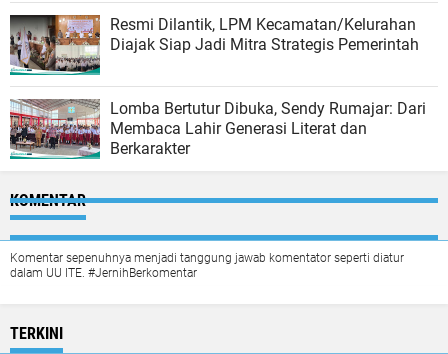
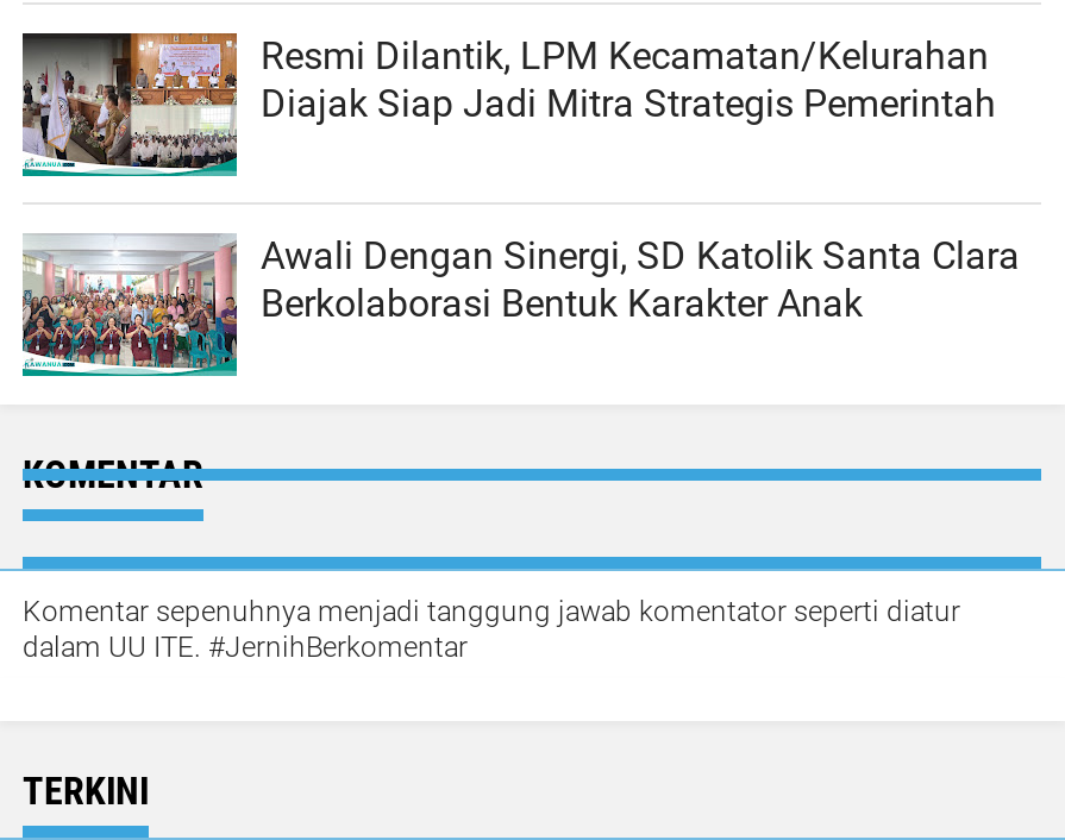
- [image]
- Lomba Bertutur Dibuka, Sendy Rumajar: Dari
- Membaca Lahir Generasi Literat dan
- Berkarakter
+ [image]
+ Awali Dengan Sinergi, SD Katolik Santa Clara
+ Berkolaborasi Bentuk Karakter Anak
